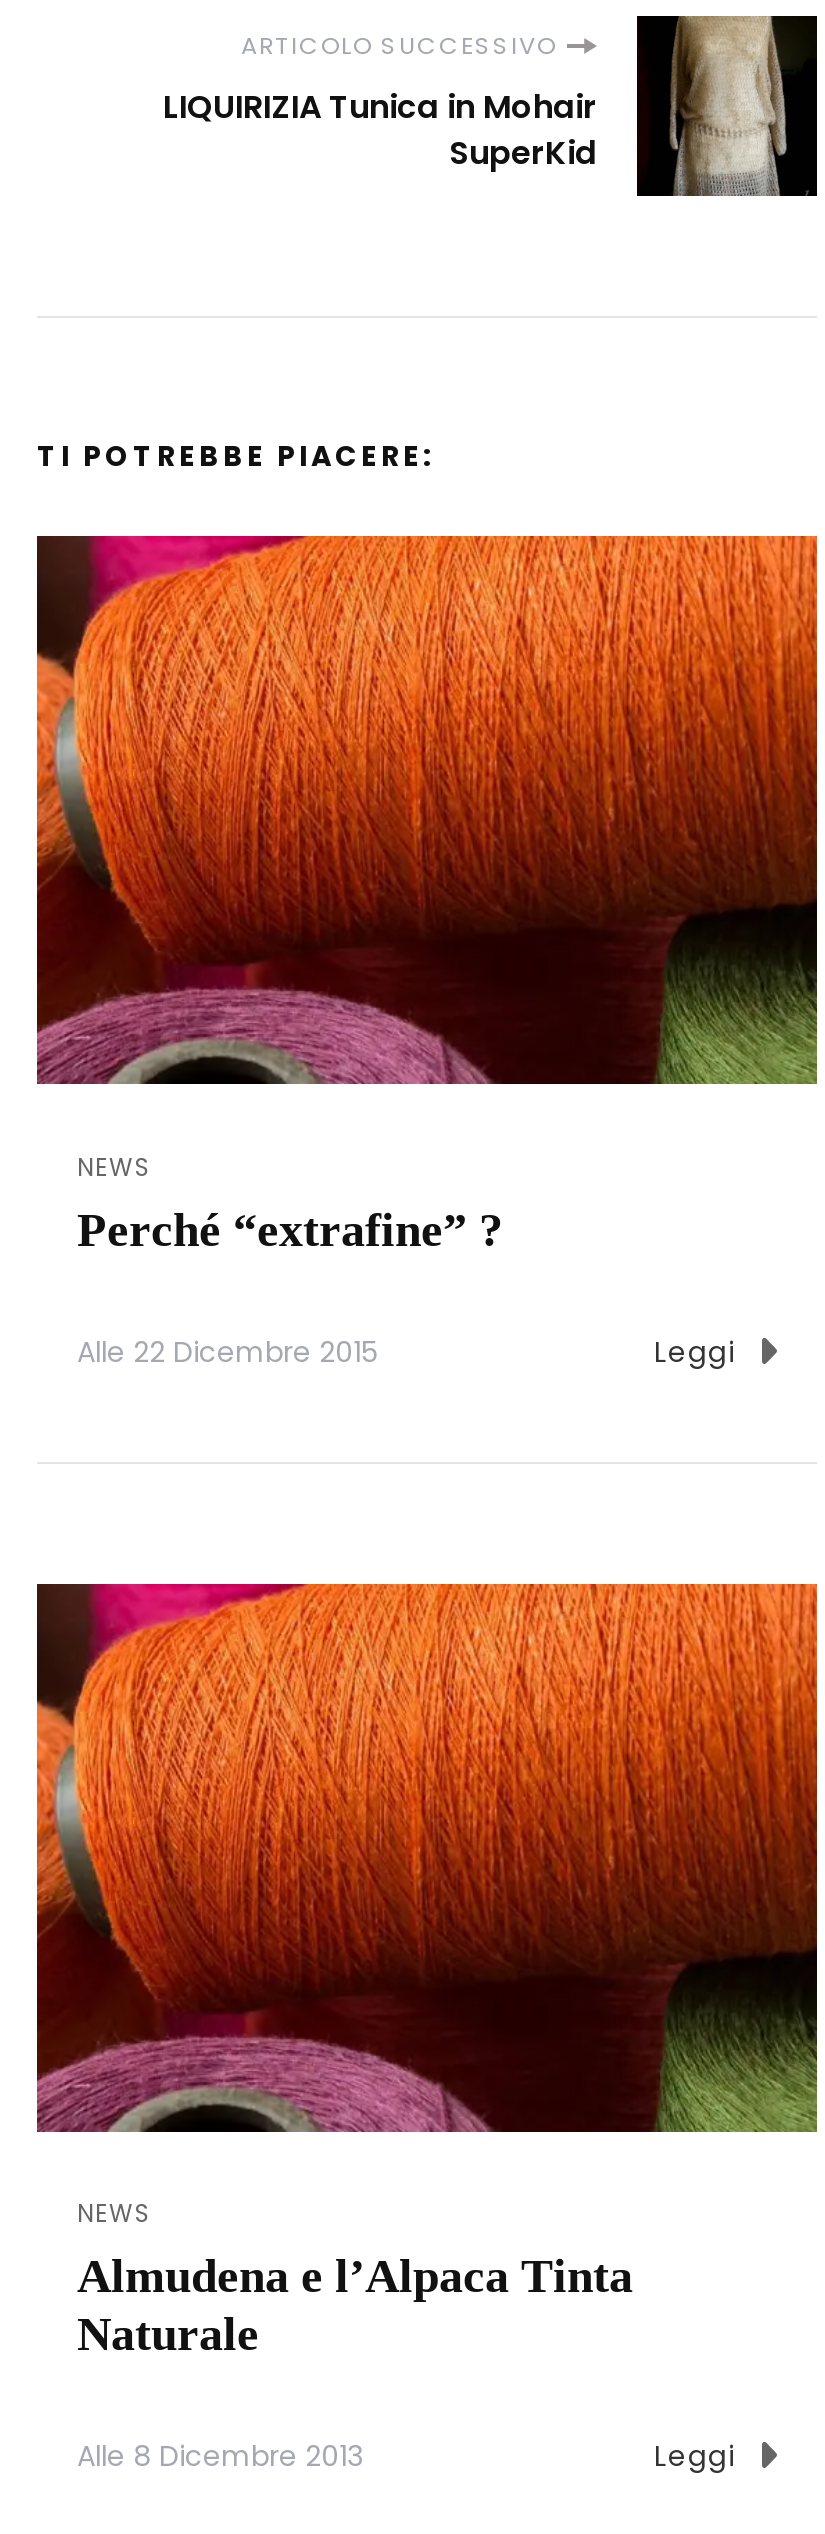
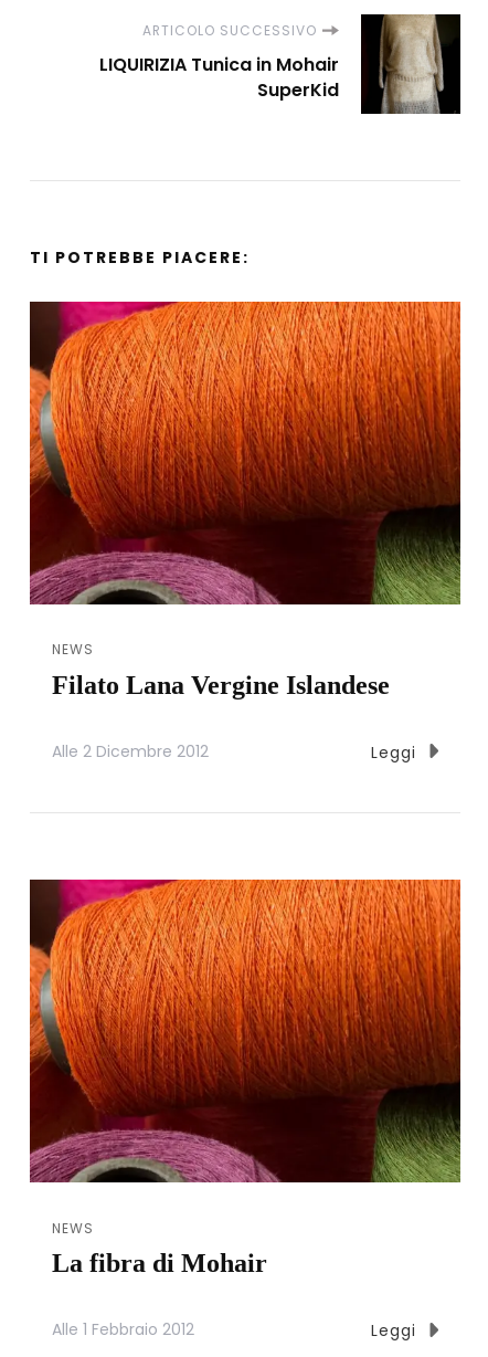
- Perché “extrafine” ?
+ Filato Lana Vergine Islandese

- Alle 22 Dicembre 2015
+ Alle 2 Dicembre 2012

- Almudena e l’Alpaca Tinta
- Naturale
+ La fibra di Mohair

- Alle 8 Dicembre 2013
+ Alle 1 Febbraio 2012
